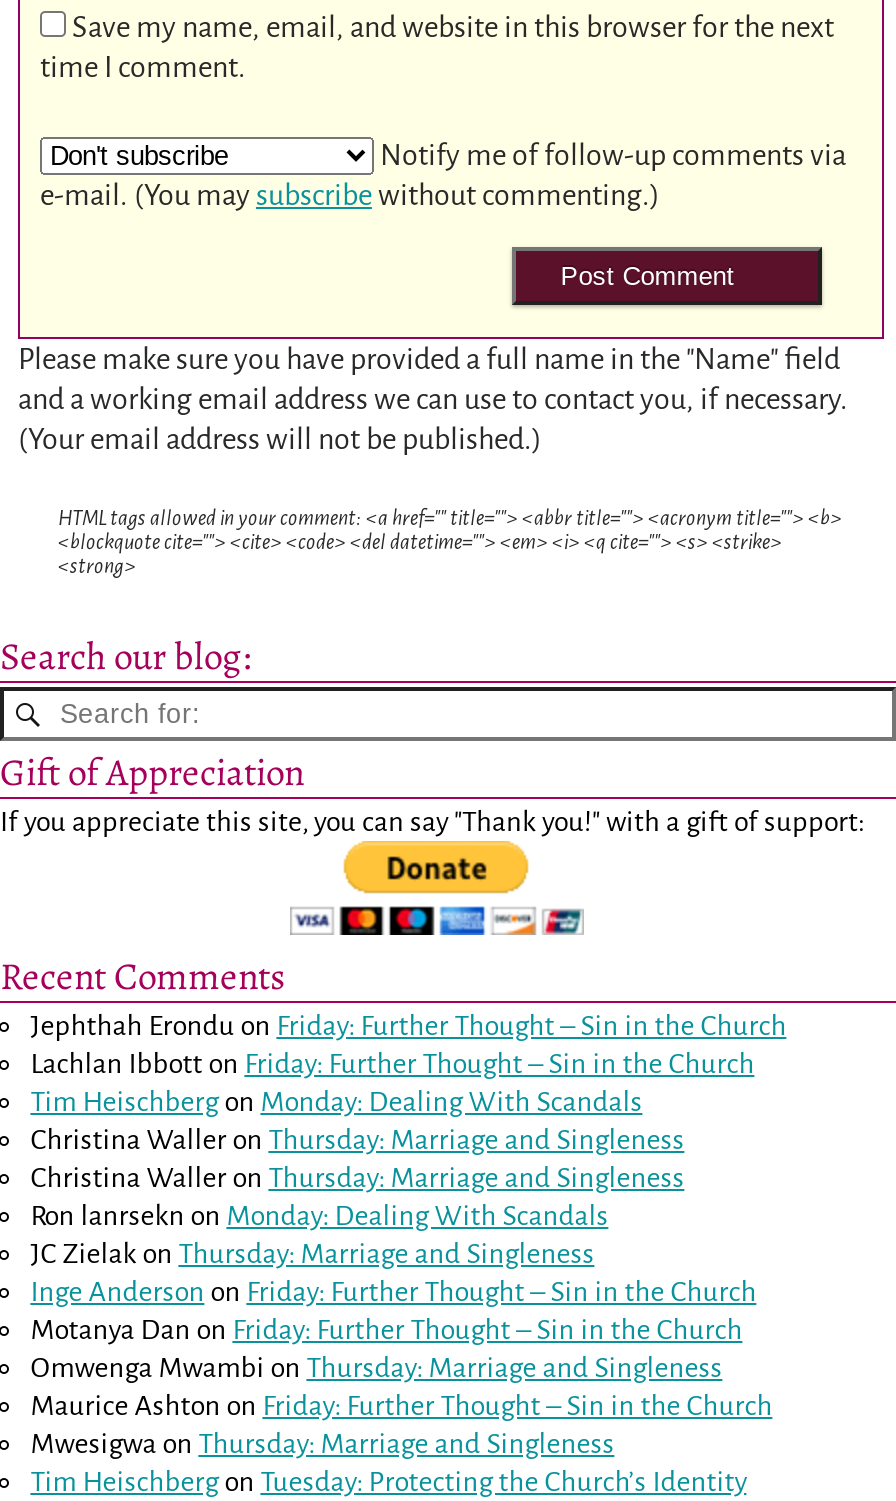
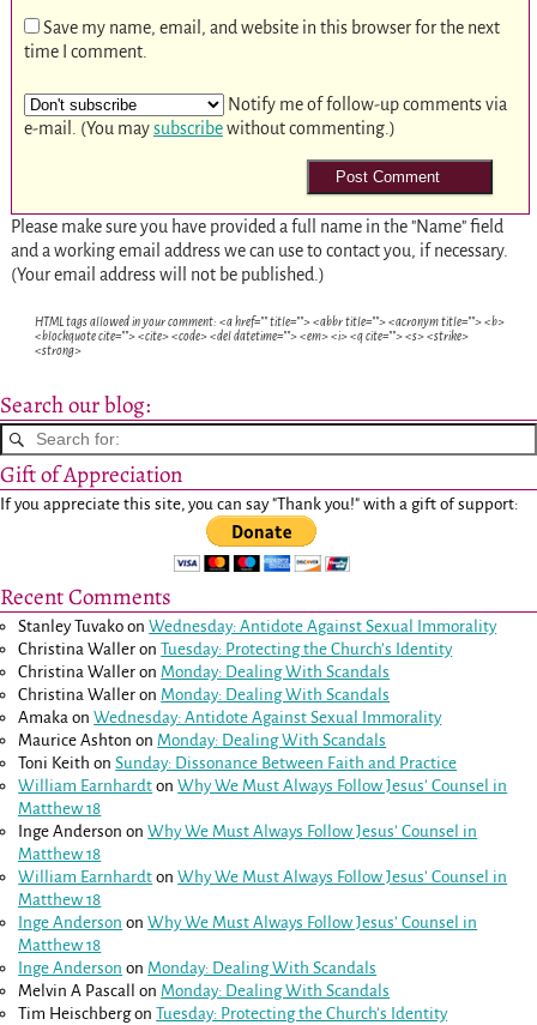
- Jephthah Erondu on Friday: Further Thought – Sin in the Church
- Lachlan Ibbott on Friday: Further Thought – Sin in the Church
- Tim Heischberg on Monday: Dealing With Scandals
- Christina Waller on Thursday: Marriage and Singleness
- Christina Waller on Thursday: Marriage and Singleness
- Ron lanrsekn on Monday: Dealing With Scandals
- JC Zielak on Thursday: Marriage and Singleness
- Inge Anderson on Friday: Further Thought – Sin in the Church
- Motanya Dan on Friday: Further Thought – Sin in the Church
- Omwenga Mwambi on Thursday: Marriage and Singleness
- Maurice Ashton on Friday: Further Thought – Sin in the Church
- Mwesigwa on Thursday: Marriage and Singleness
+ Stanley Tuvako on Wednesday: Antidote Against Sexual Immorality
+ Christina Waller on Tuesday: Protecting the Church’s Identity
+ Christina Waller on Monday: Dealing With Scandals
+ Christina Waller on Monday: Dealing With Scandals
+ Amaka on Wednesday: Antidote Against Sexual Immorality
+ Maurice Ashton on Monday: Dealing With Scandals
+ Toni Keith on Sunday: Dissonance Between Faith and Practice
+ William Earnhardt on Why We Must Always Follow Jesus’ Counsel in
+ Matthew 18
+ Inge Anderson on Why We Must Always Follow Jesus’ Counsel in
+ Matthew 18
+ William Earnhardt on Why We Must Always Follow Jesus’ Counsel in
+ Matthew 18
+ Inge Anderson on Why We Must Always Follow Jesus’ Counsel in
+ Matthew 18
+ Inge Anderson on Monday: Dealing With Scandals
+ Melvin A Pascall on Monday: Dealing With Scandals
